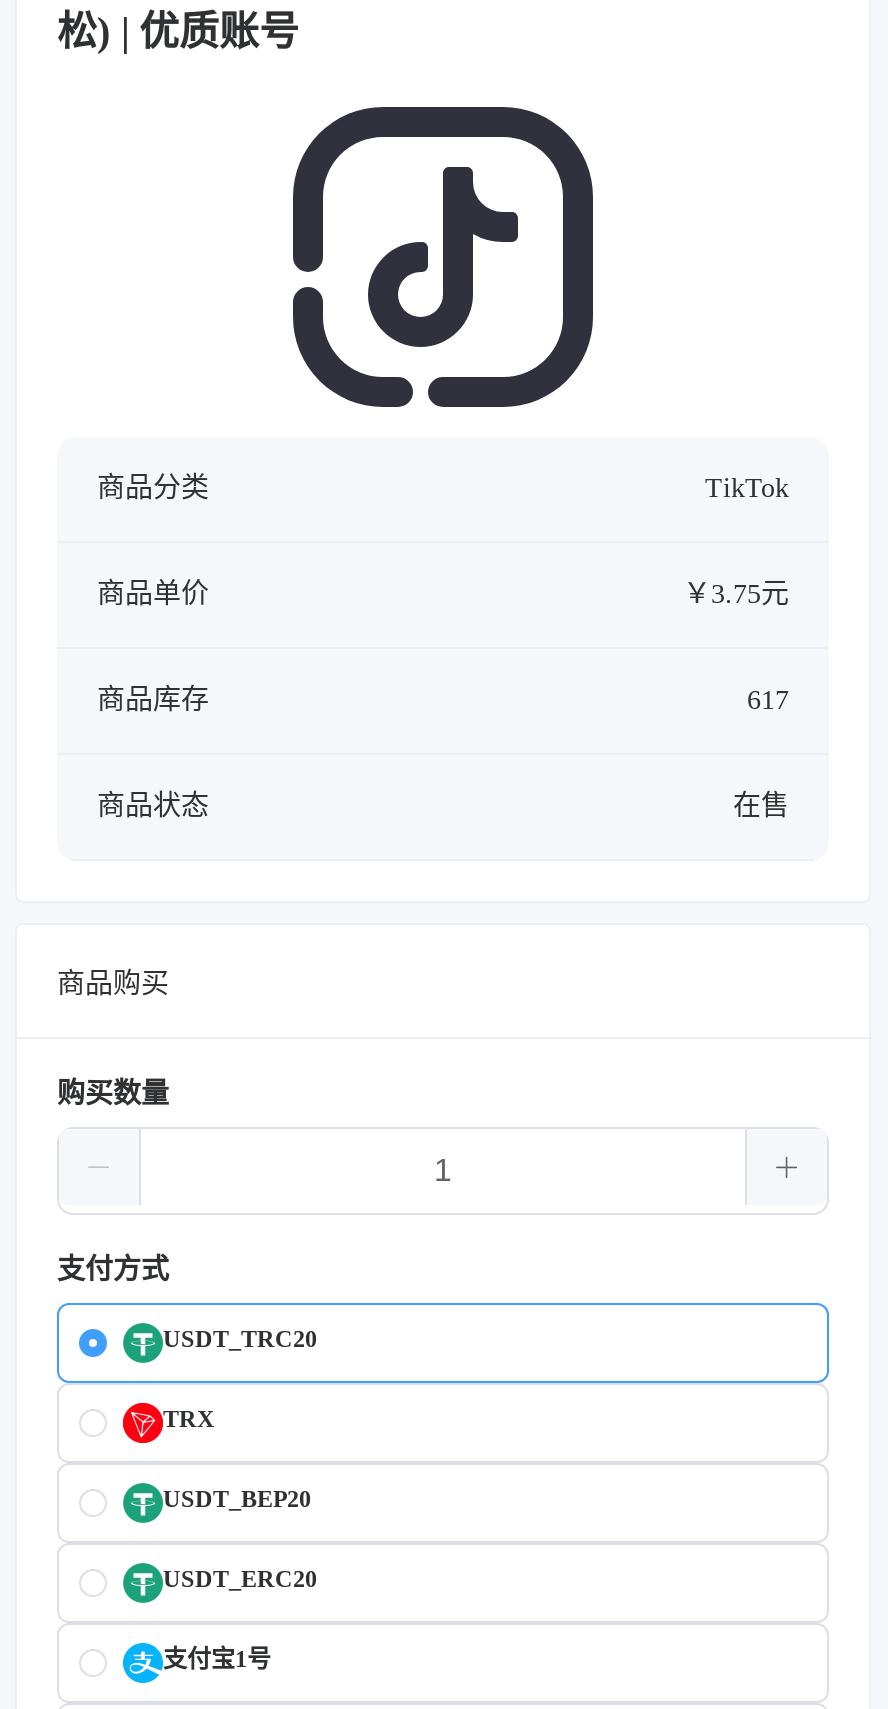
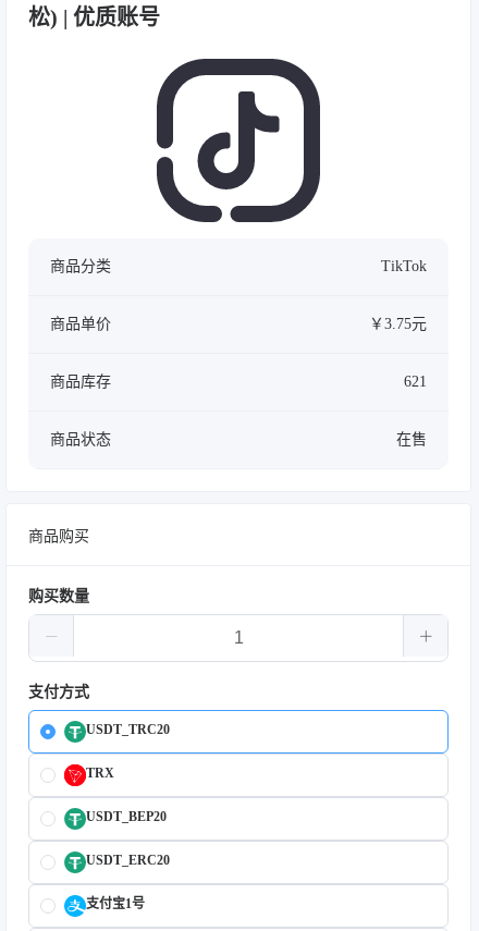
- 617
+ 621
